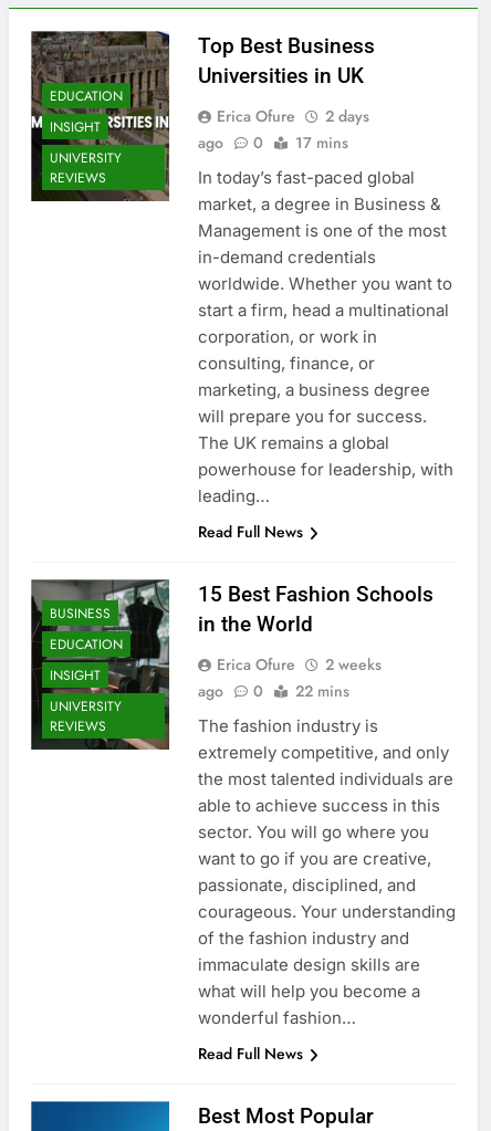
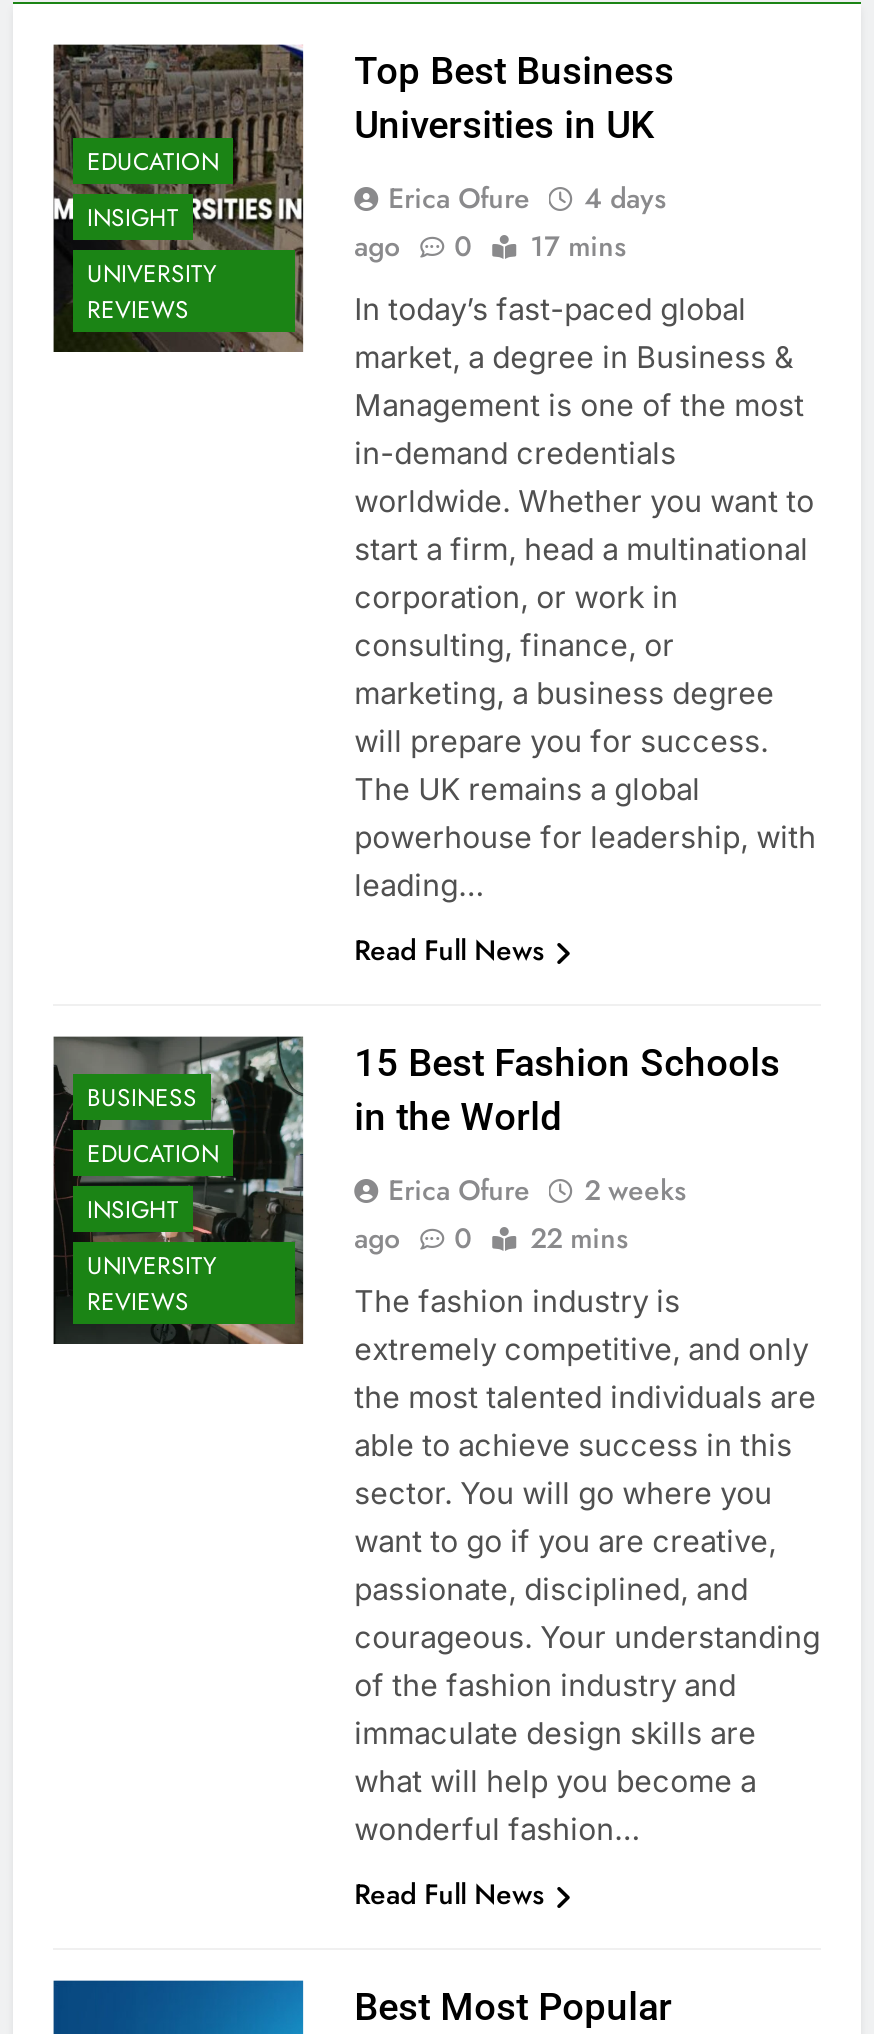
- Erica Ofure 2 days
+ Erica Ofure 4 days
